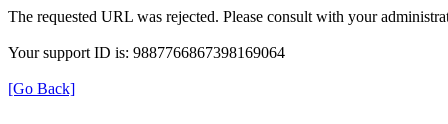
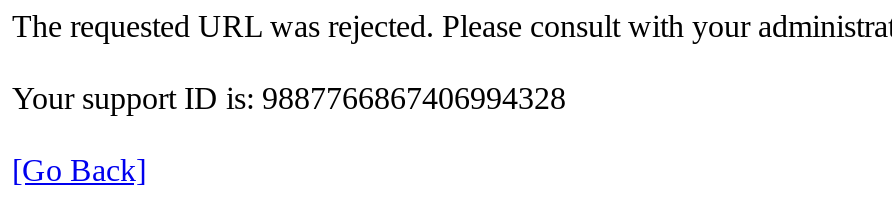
- Your support ID is: 9887766867398169064
+ Your support ID is: 9887766867406994328
